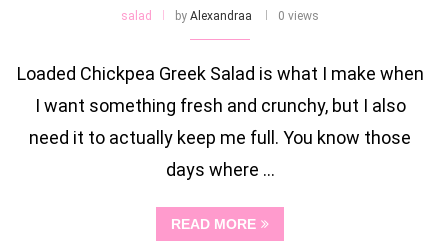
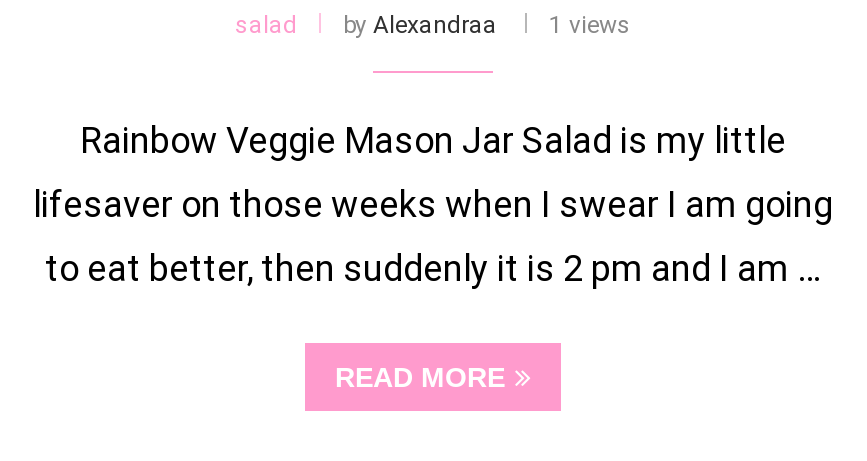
- 0 views
- Loaded Chickpea Greek Salad is what I make when
- I want something fresh and crunchy, but I also
- need it to actually keep me full. You know those
- days where …
+ 1 views
+ Rainbow Veggie Mason Jar Salad is my little
+ lifesaver on those weeks when I swear I am going
+ to eat better, then suddenly it is 2 pm and I am …
